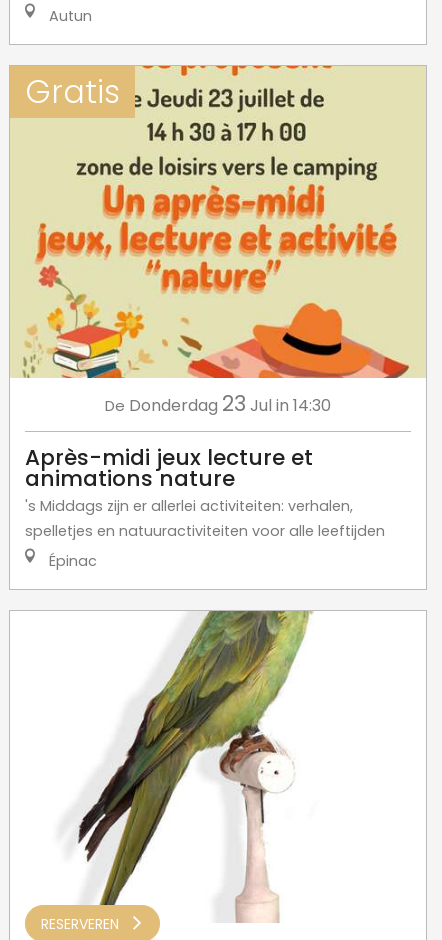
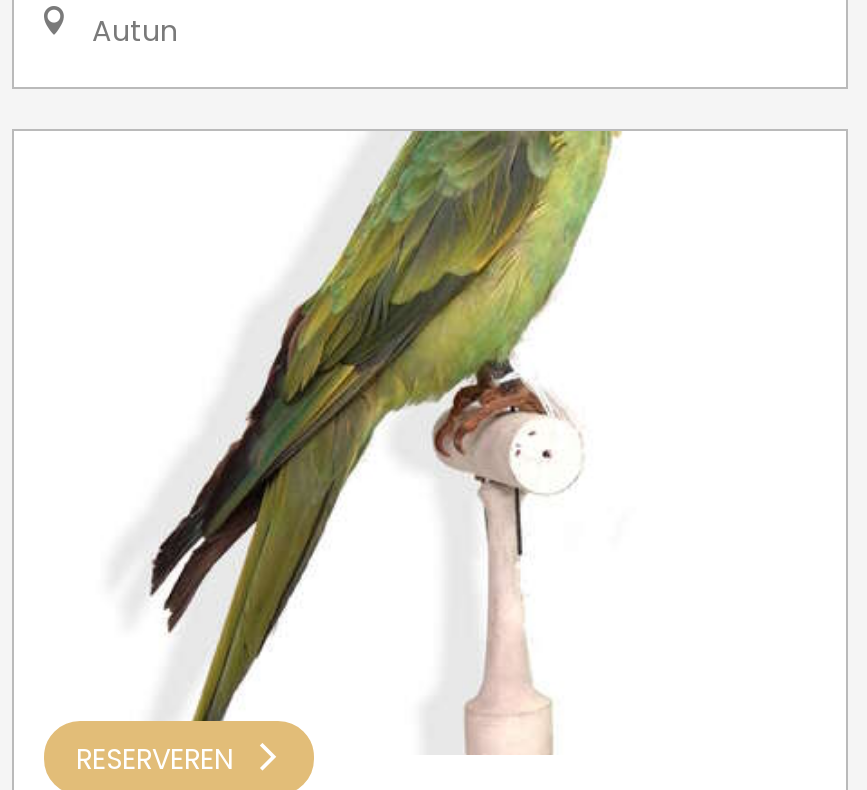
- [image]
- Gratis

- De Donderdag 23 Jul in 14:30
- Après-midi jeux lecture et
- animations nature
- 's Middags zijn er allerlei activiteiten: verhalen,
- spelletjes en natuuractiviteiten voor alle leeftijden
- Épinac
